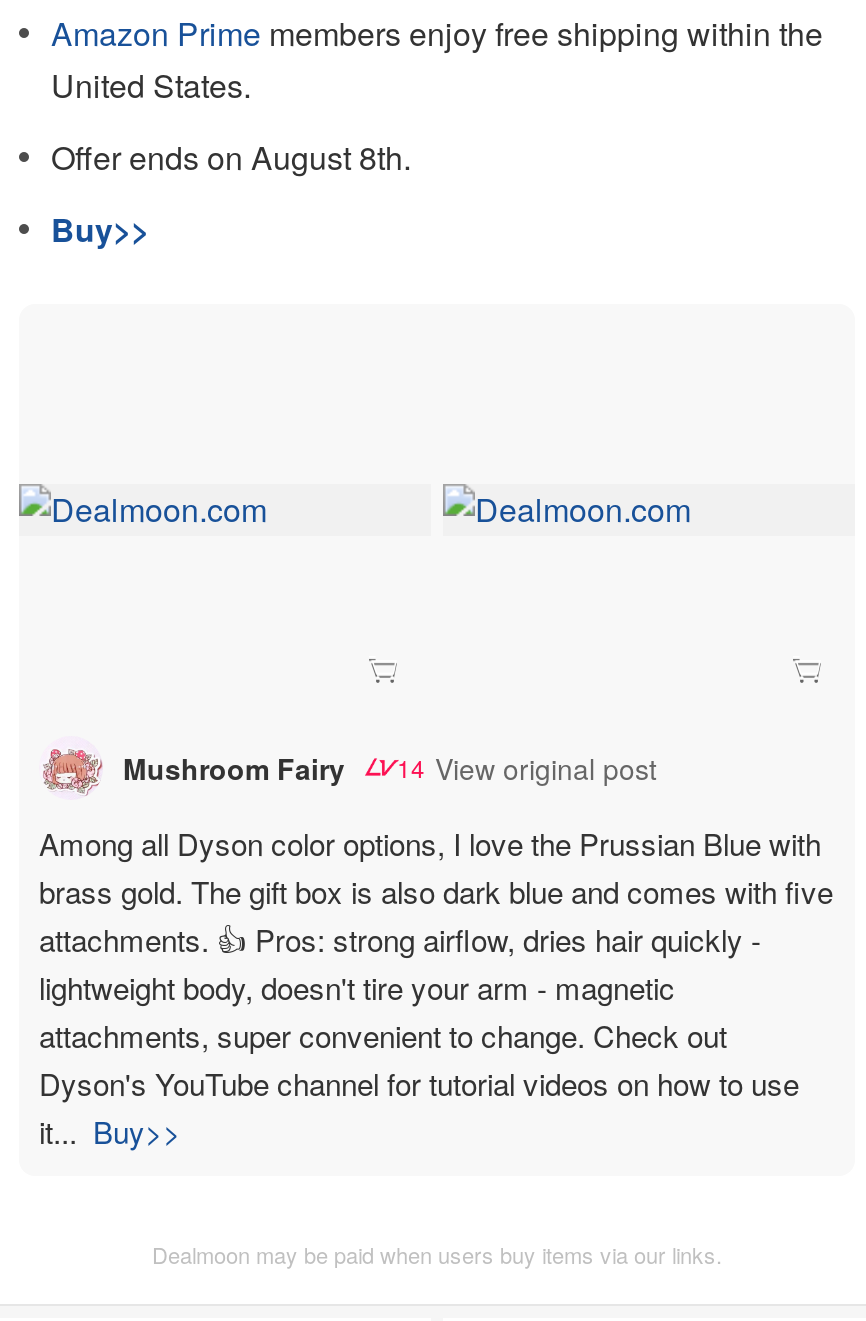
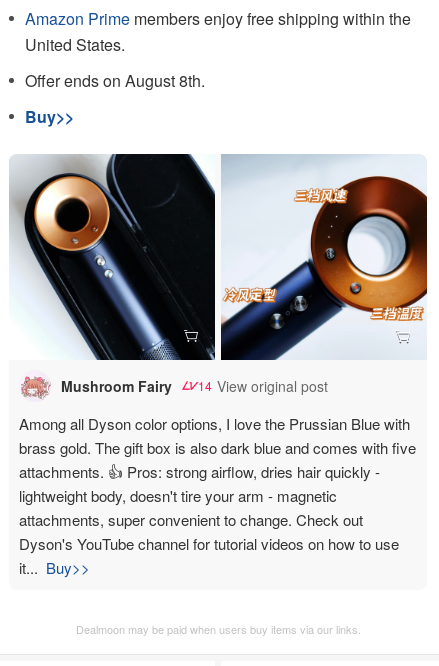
+ [image]
